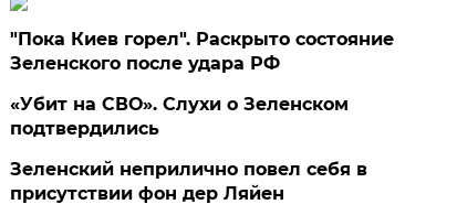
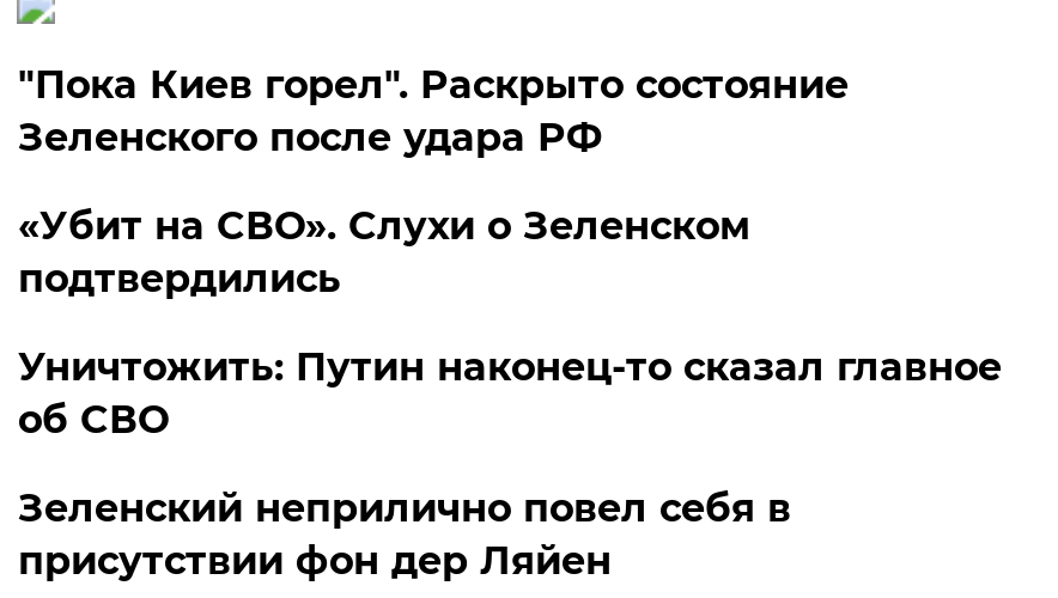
+ Уничтожить: Путин наконец-то сказал главное
+ об СВО
